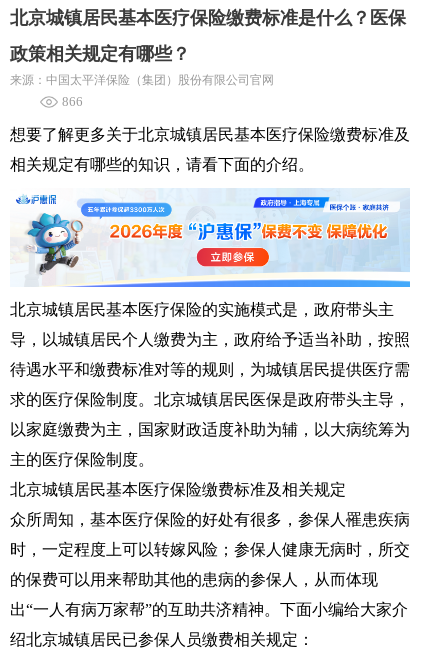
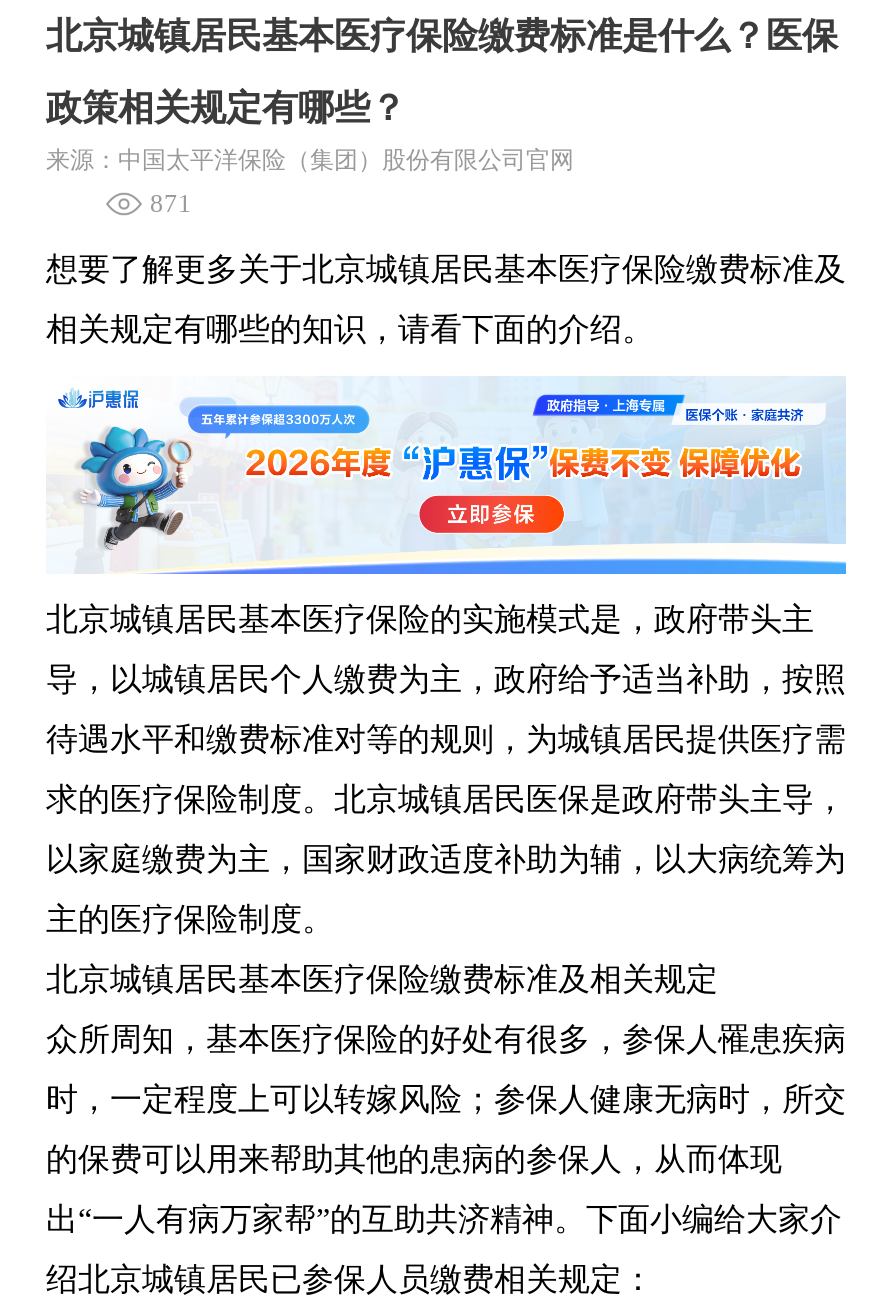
- 866
+ 871
